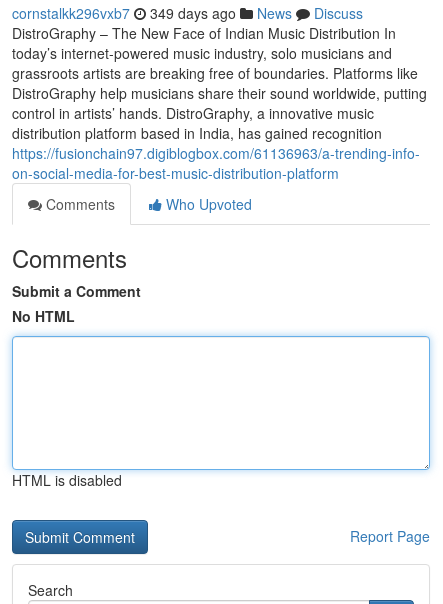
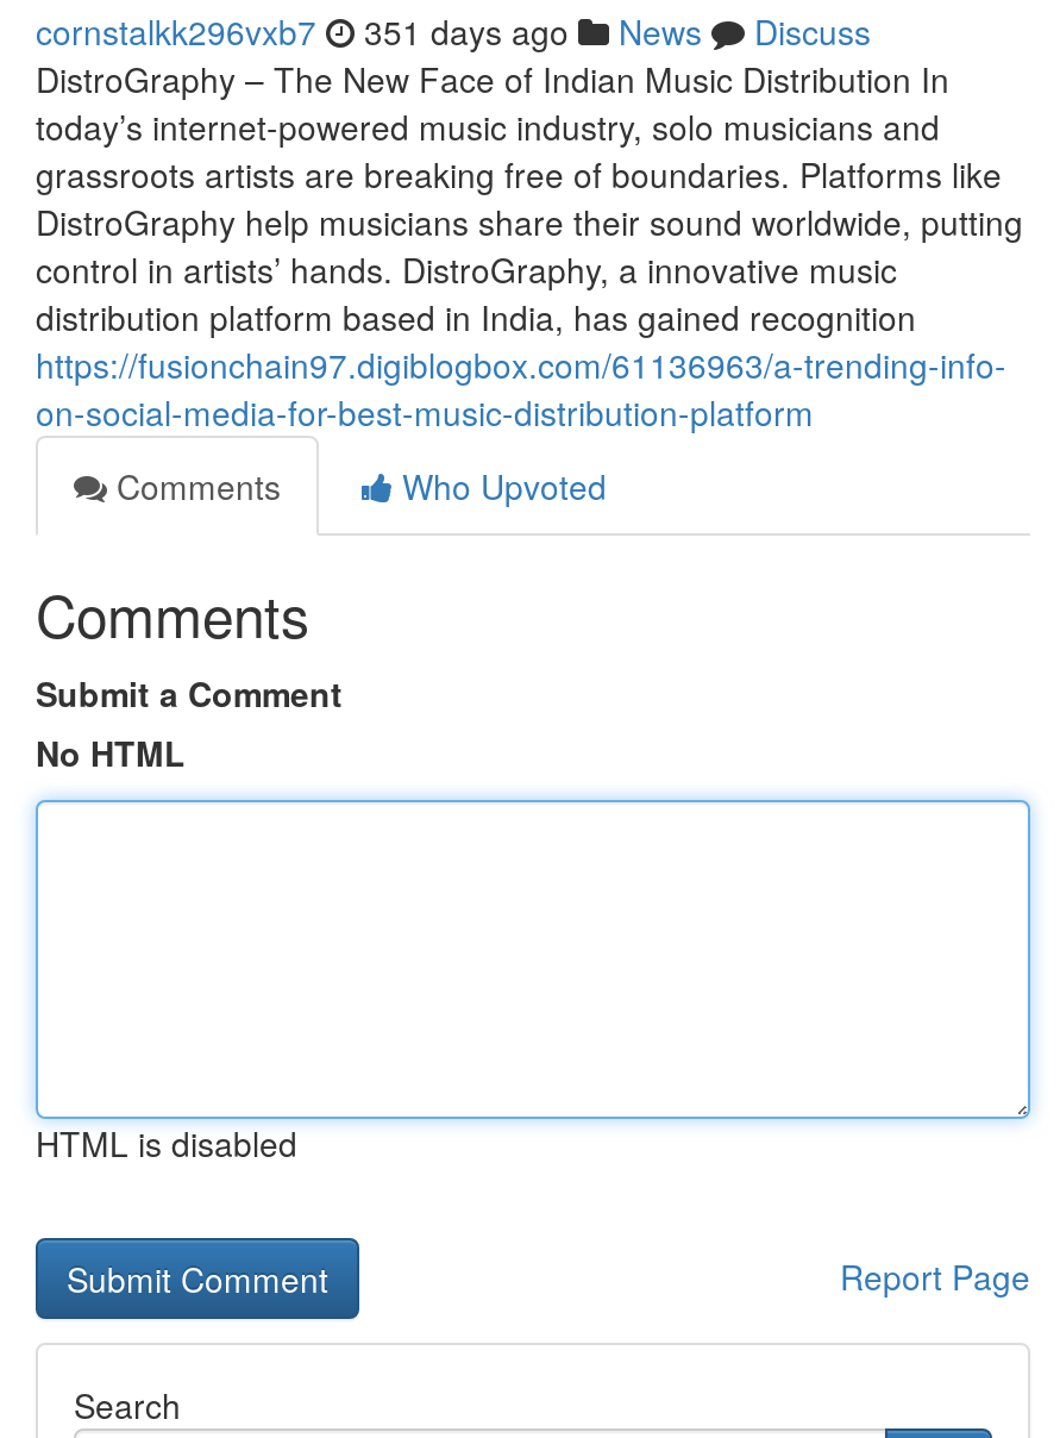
- cornstalkk296vxb7 349 days ago News Discuss
+ cornstalkk296vxb7 351 days ago News Discuss
